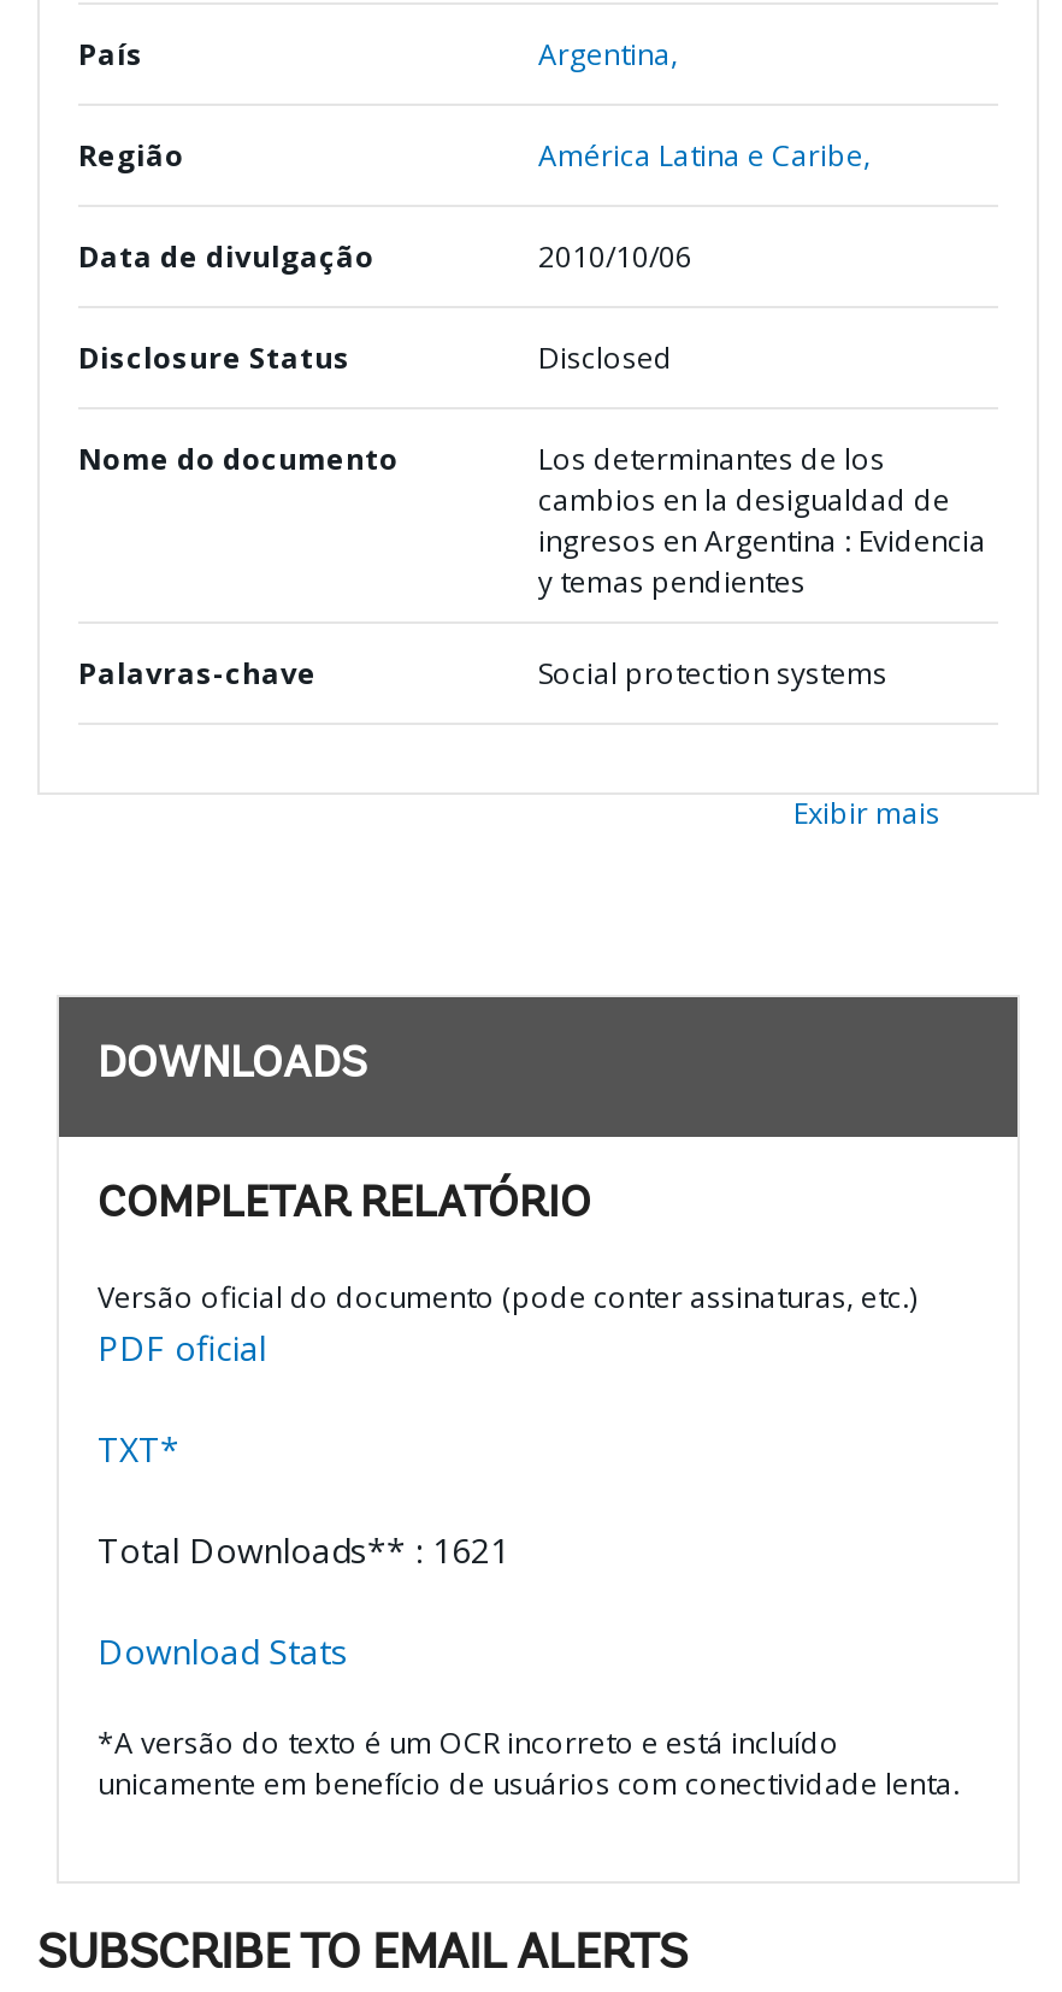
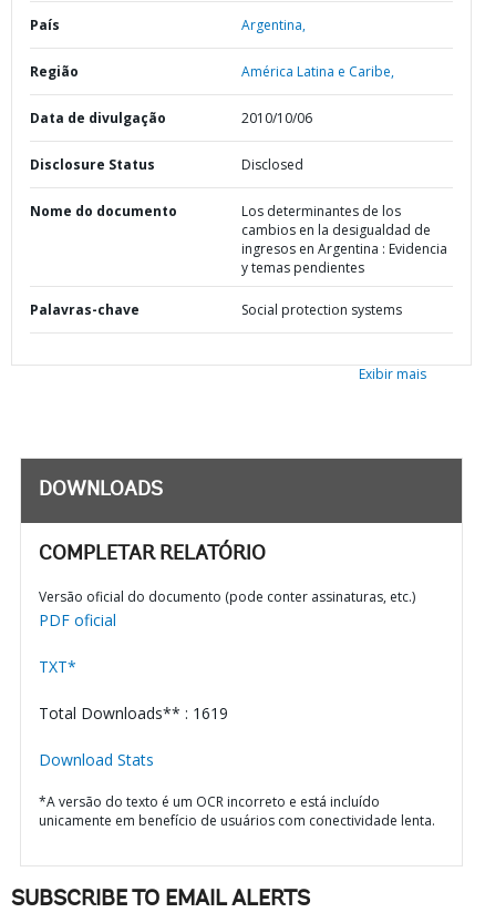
- Total Downloads** : 1621
+ Total Downloads** : 1619
